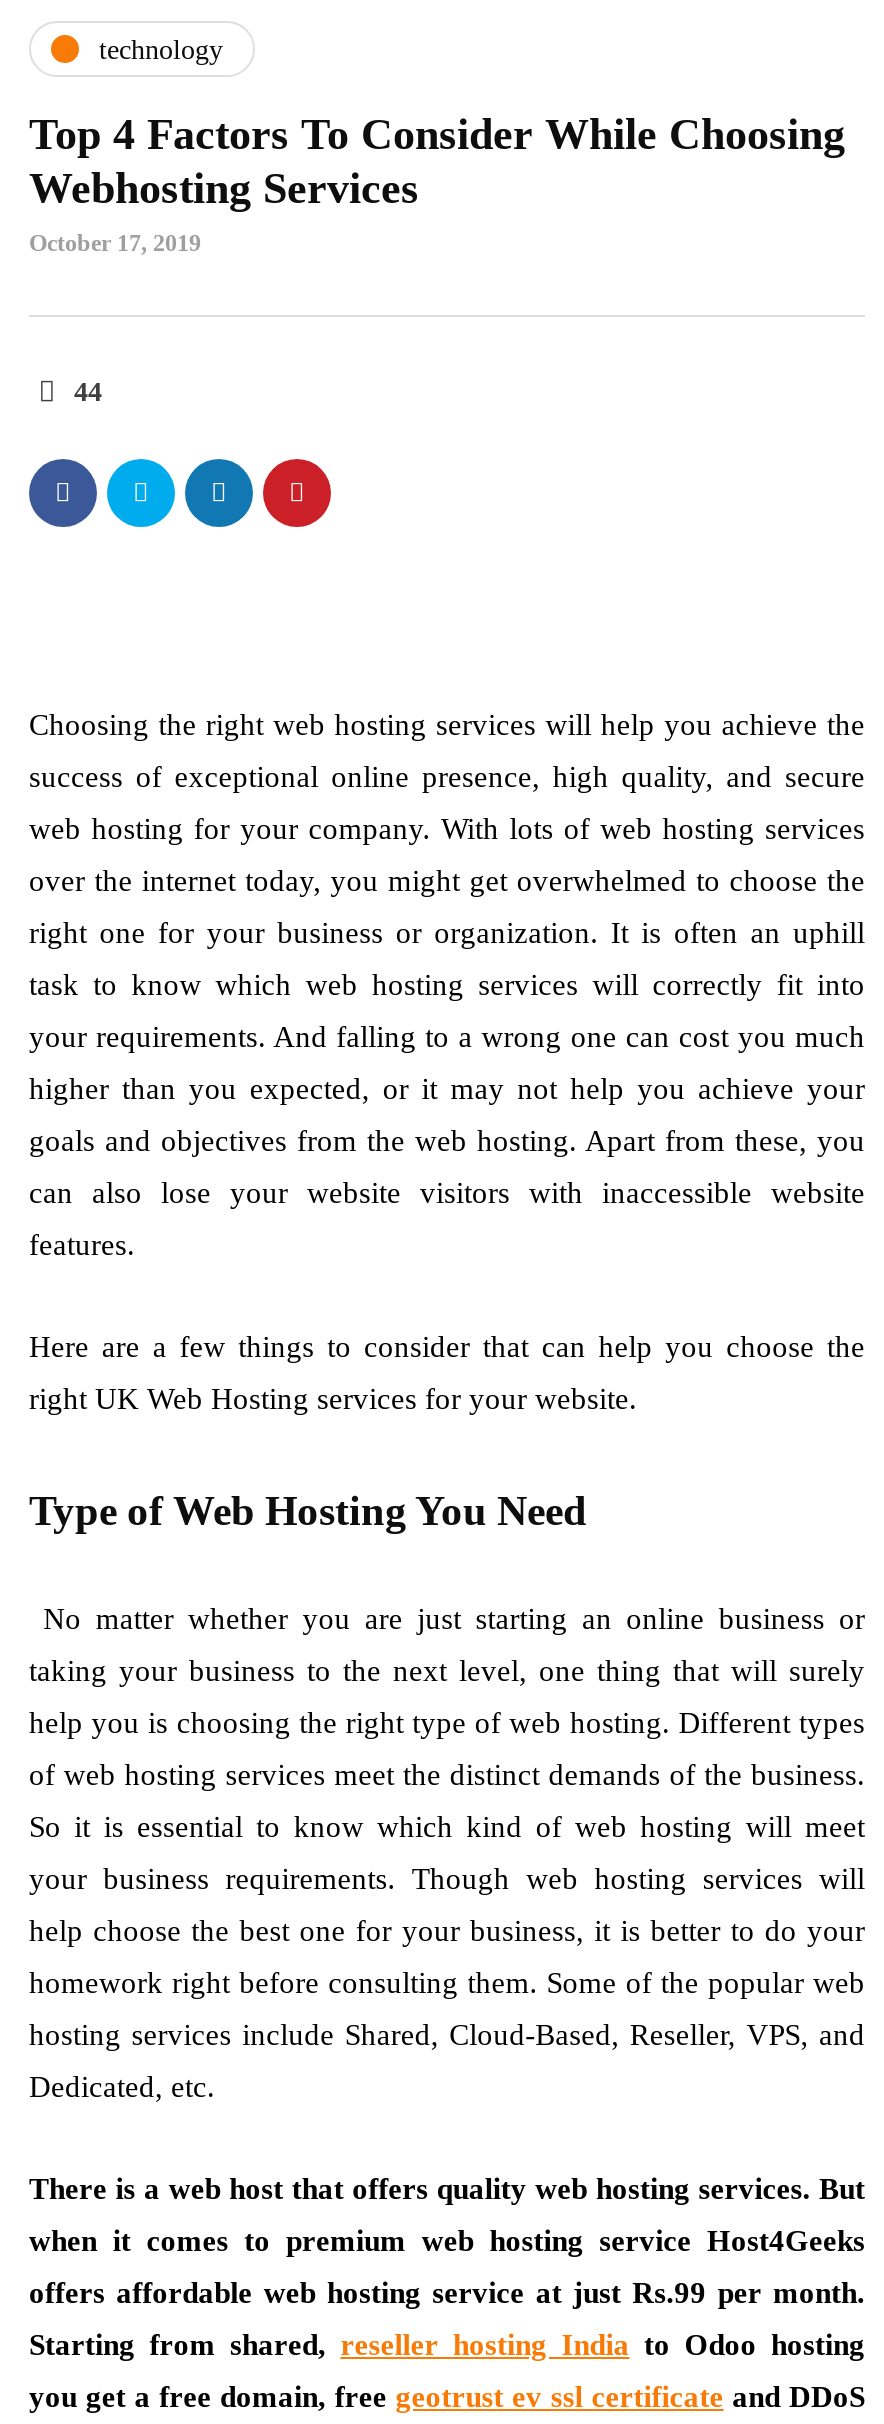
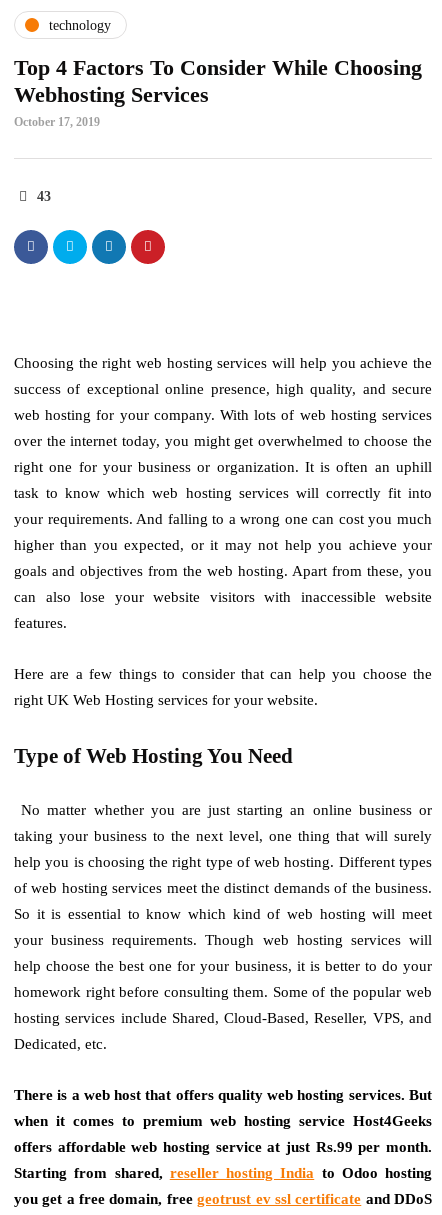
- 44
+ 43
